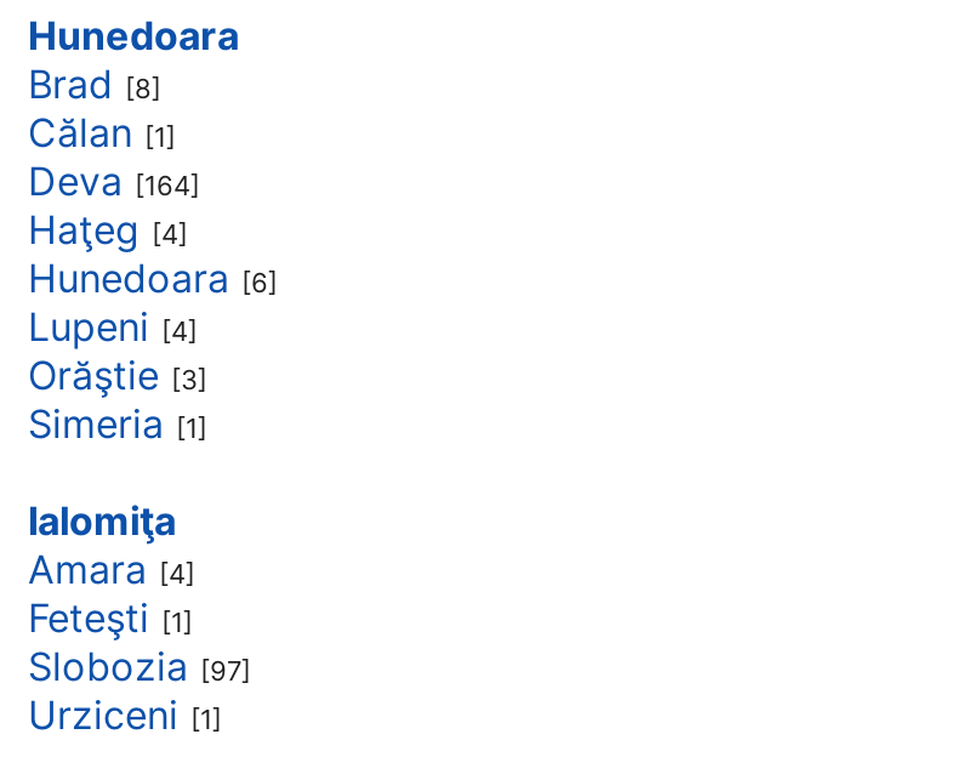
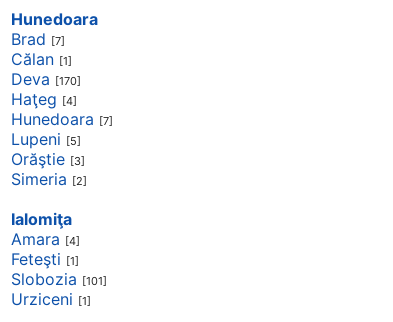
- Brad [8]
+ Brad [7]

- Deva [164]
+ Deva [170]

- Hunedoara [6]
+ Hunedoara [7]

- Lupeni [4]
+ Lupeni [5]

- Simeria [1]
+ Simeria [2]

- Slobozia [97]
+ Slobozia [101]
